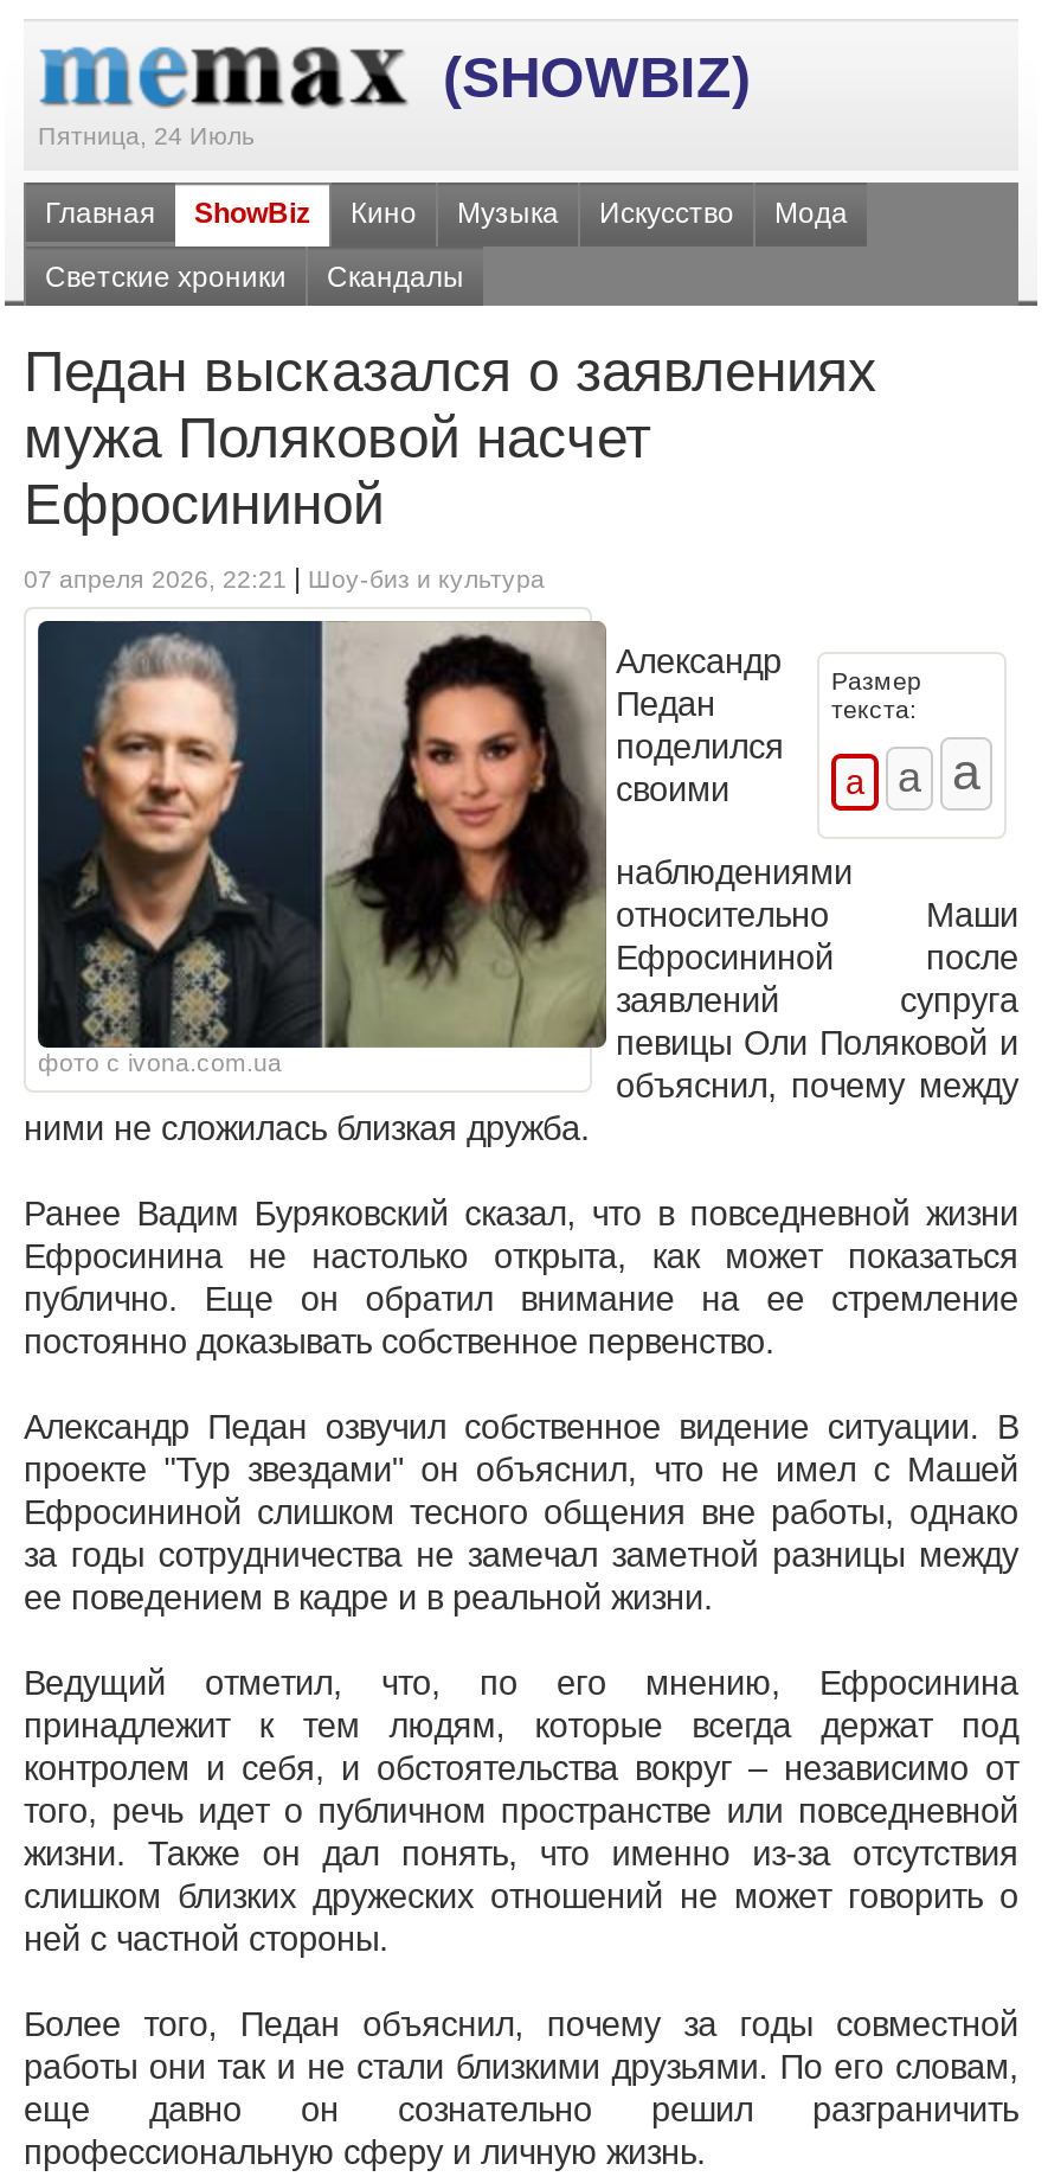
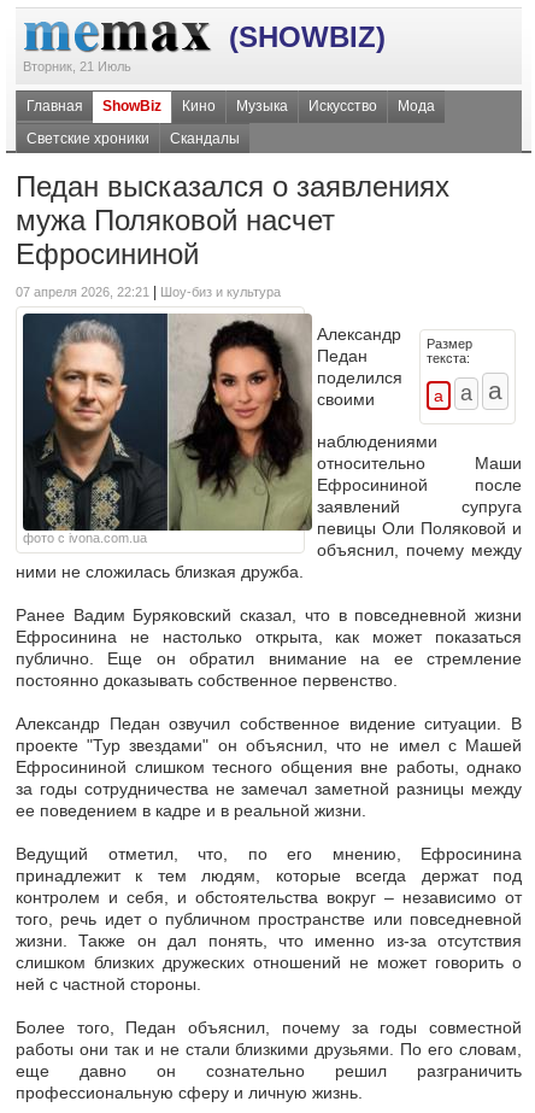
- Пятница, 24 Июль
+ Вторник, 21 Июль
